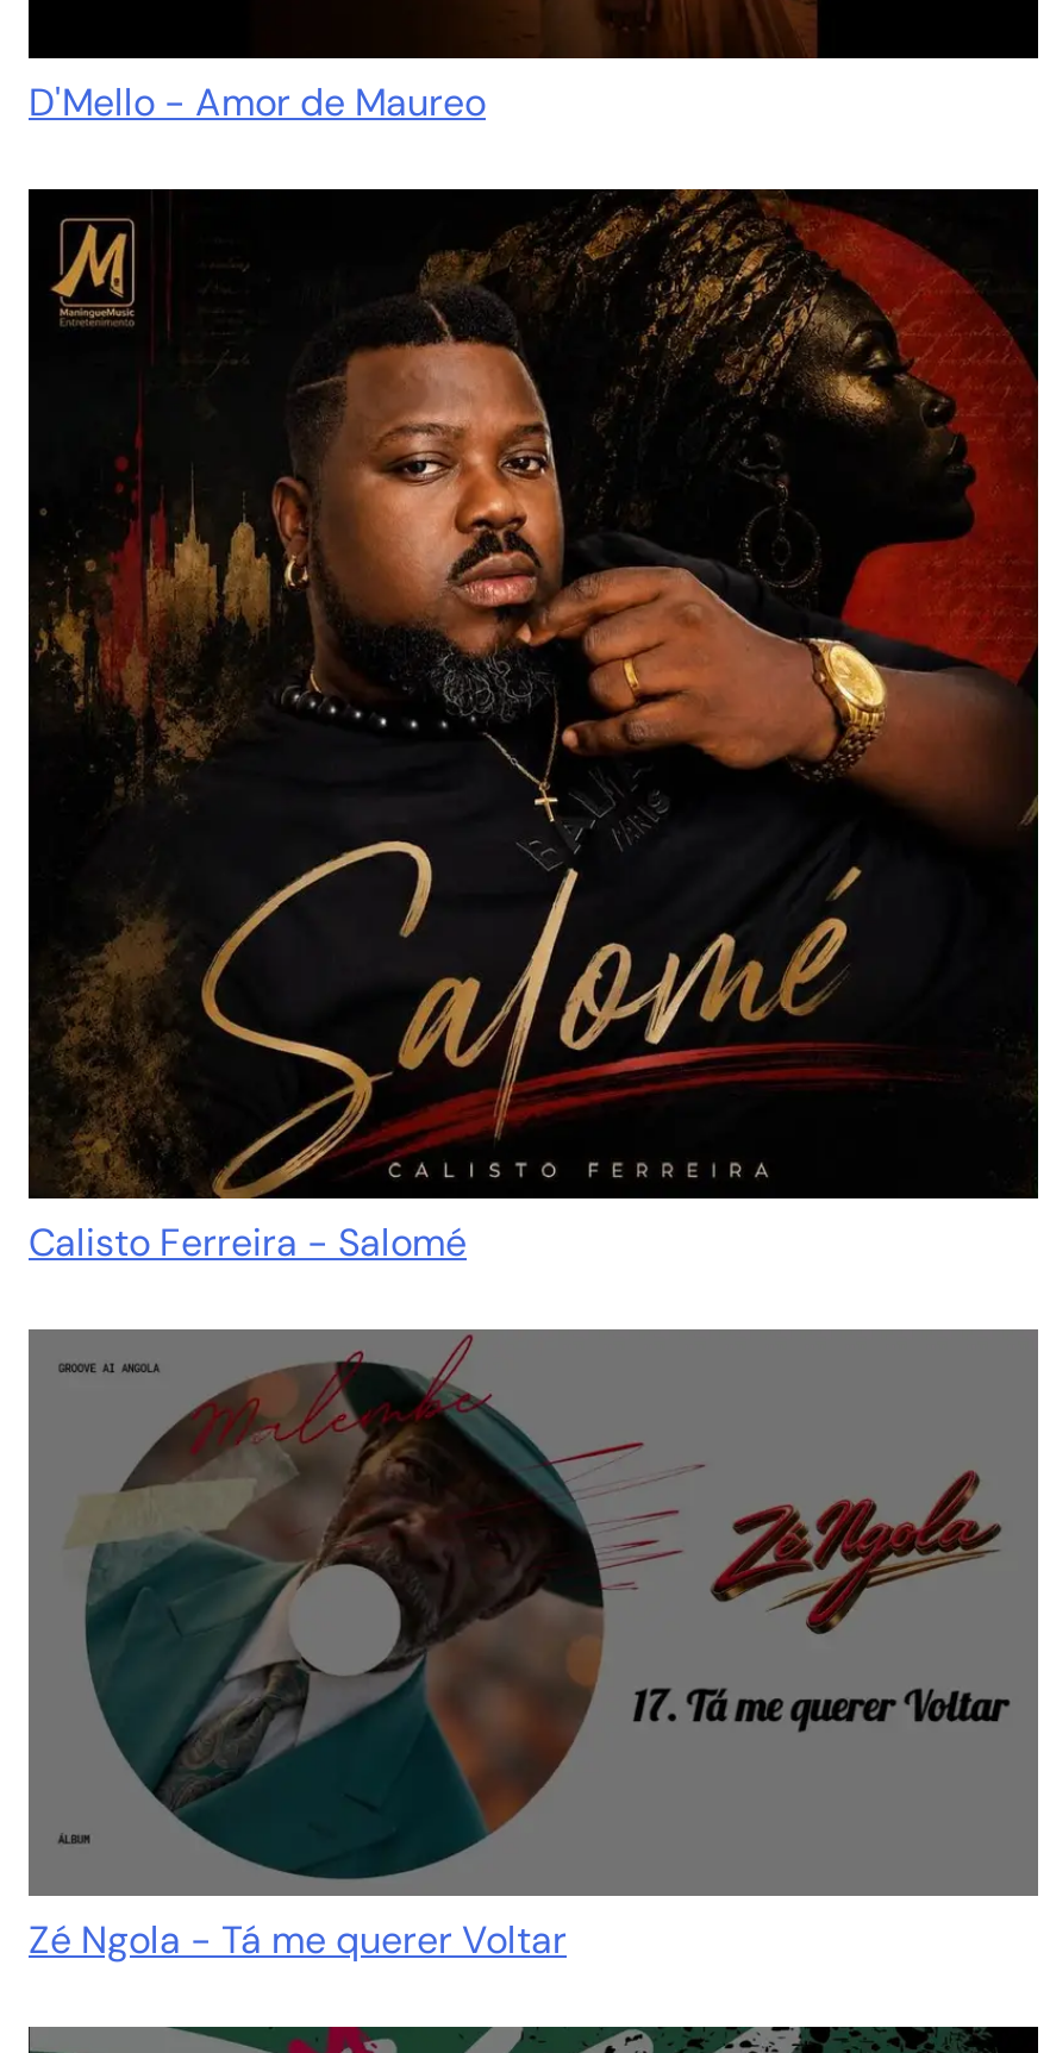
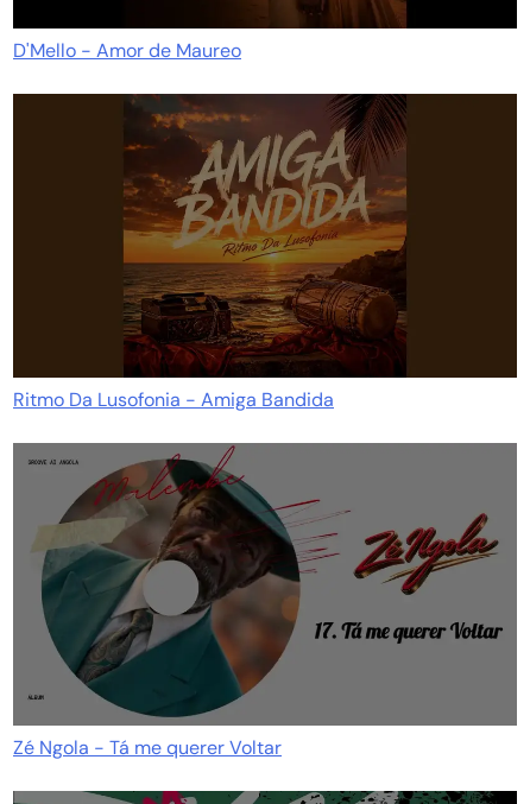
- [image]
- Calisto Ferreira - Salomé
+ [image]
+ Ritmo Da Lusofonia - Amiga Bandida
